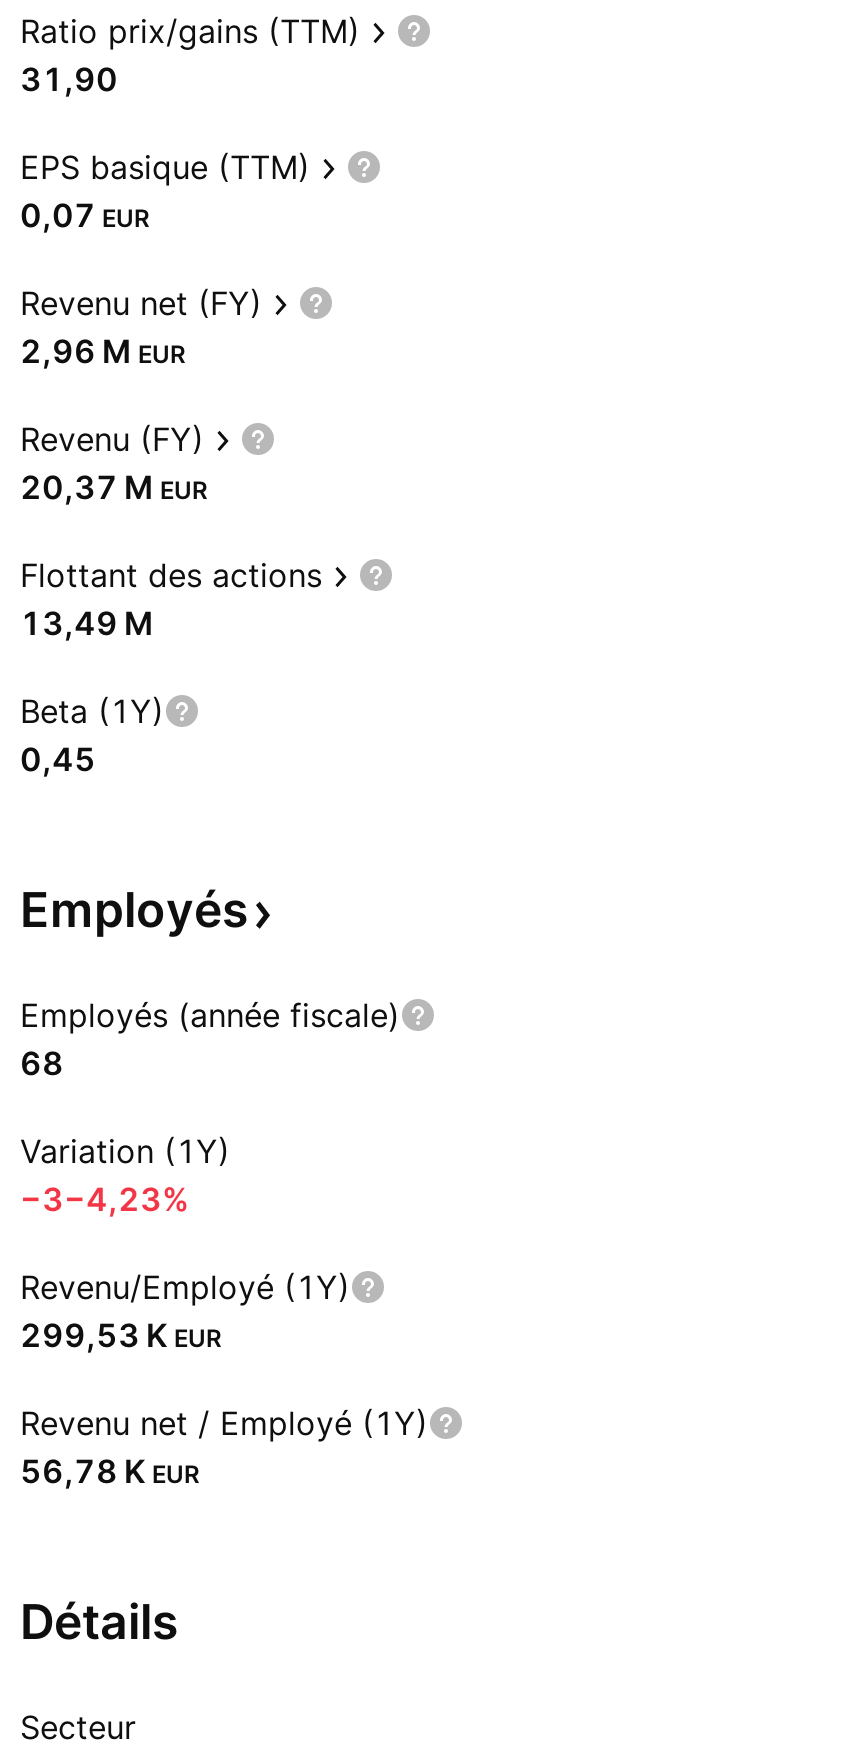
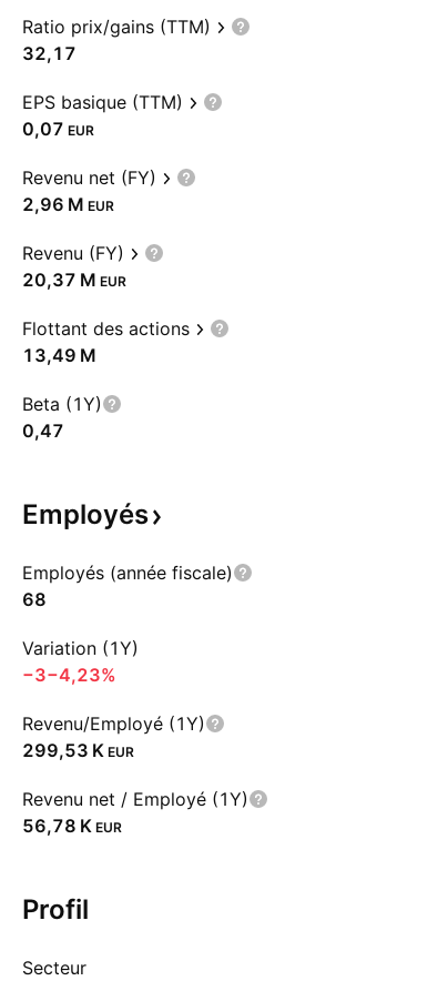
- 31,90
+ 32,17

- 0,45
+ 0,47

- Détails
+ Profil
